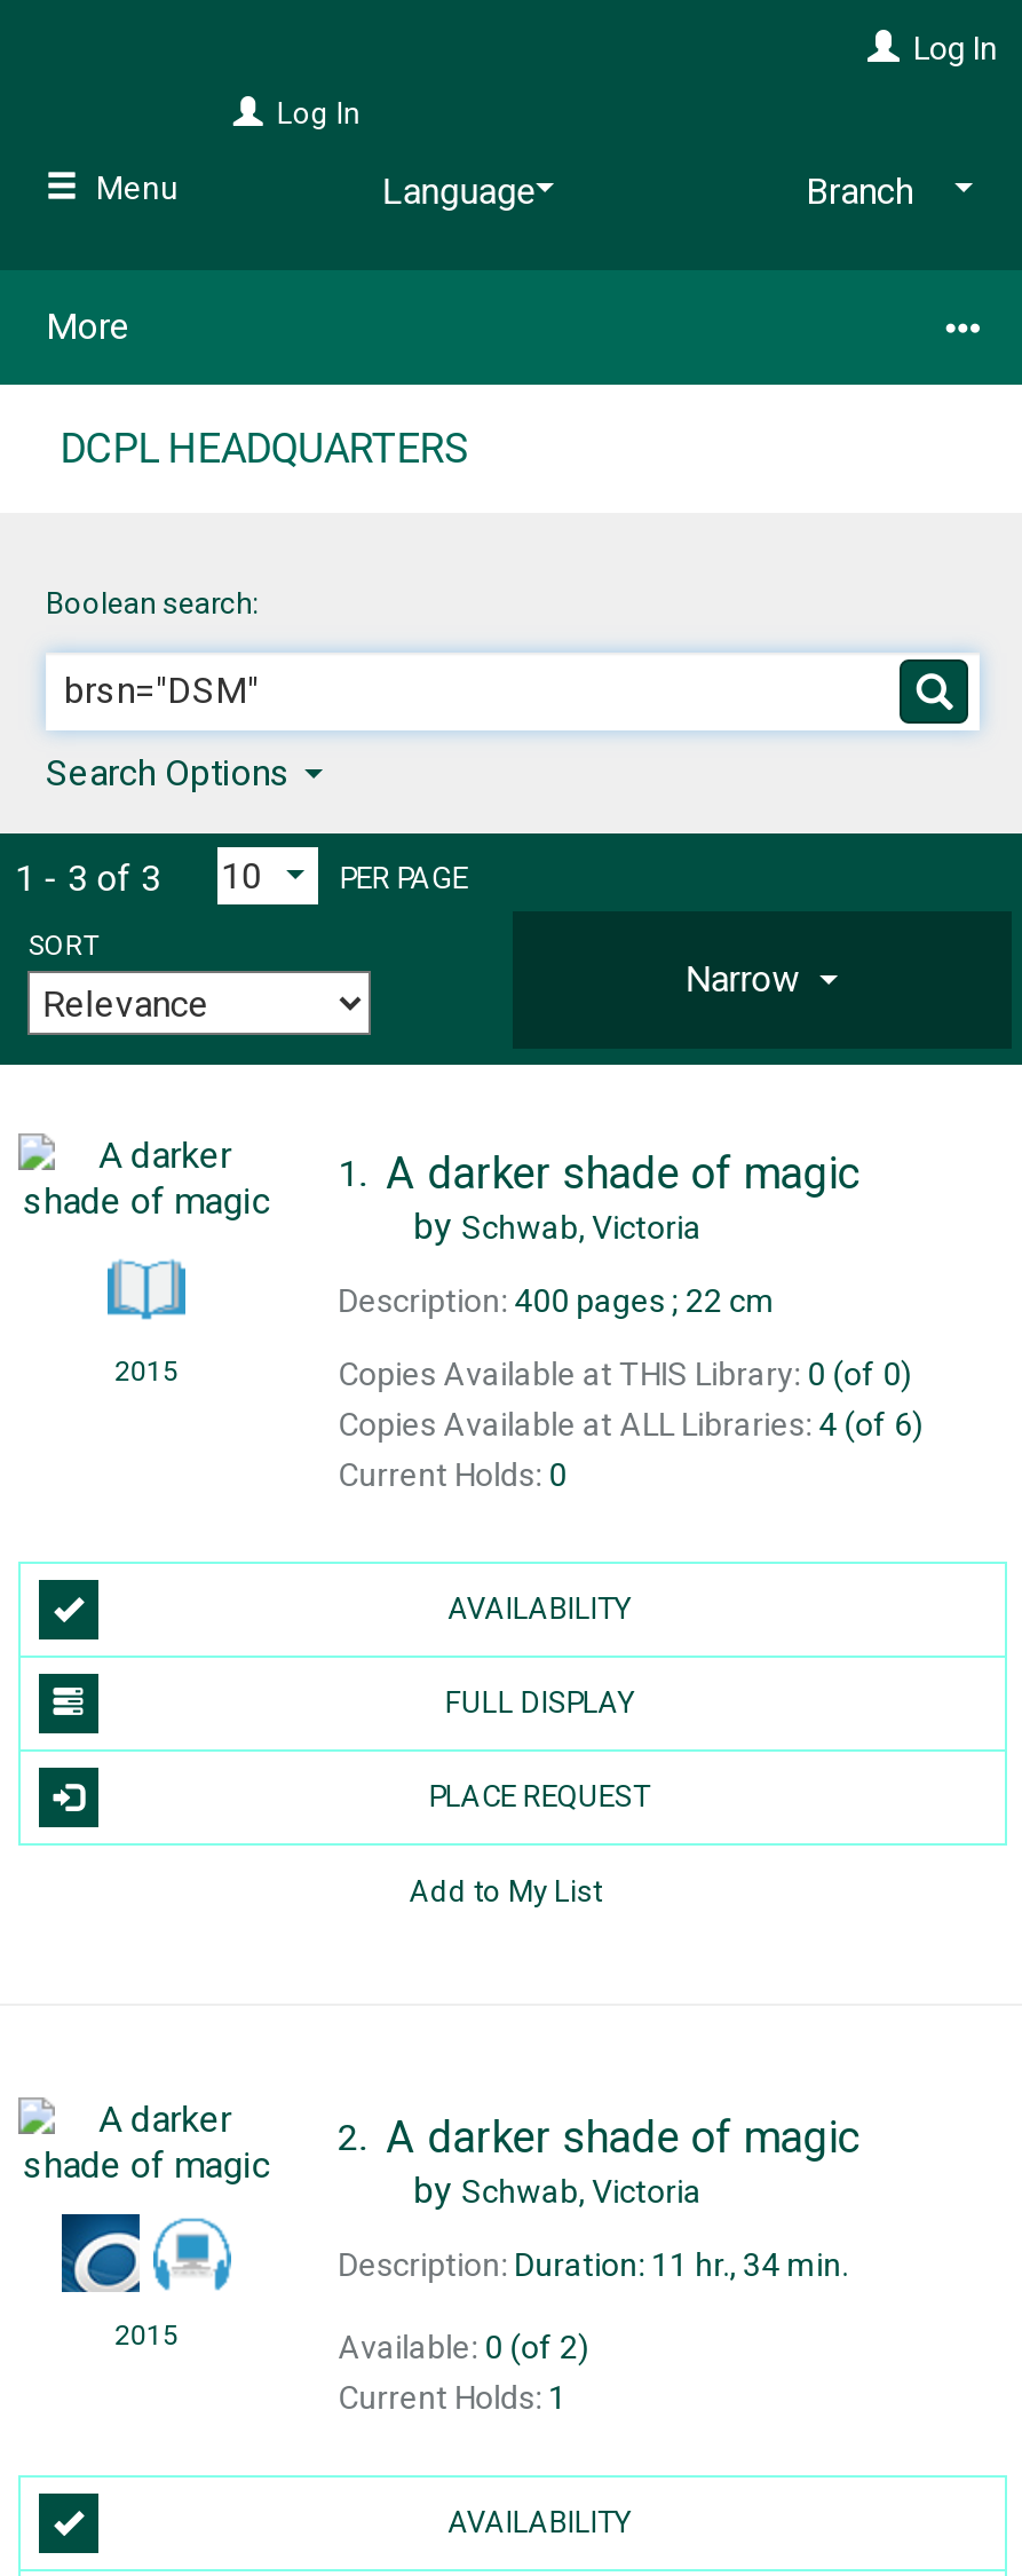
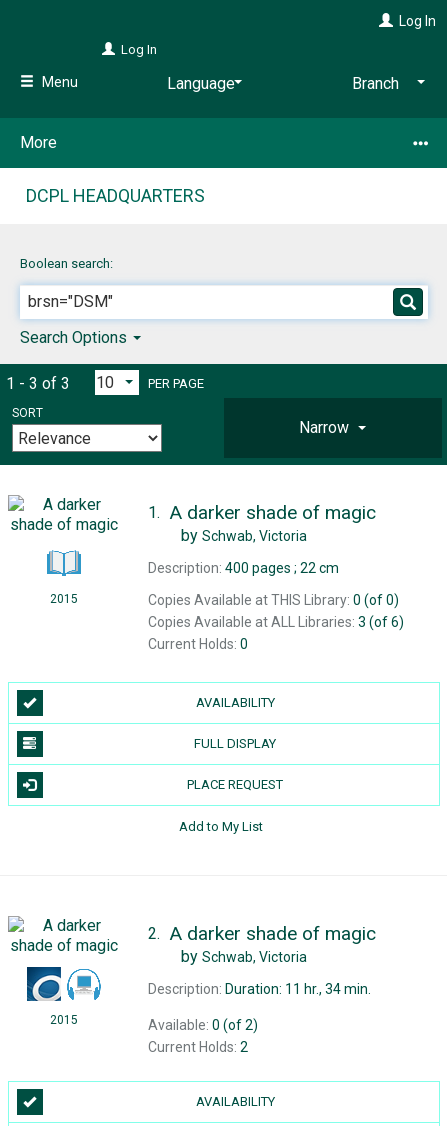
- Copies Available at ALL Libraries: 4 (of 6)
+ Copies Available at ALL Libraries: 3 (of 6)

- Current Holds: 1
+ Current Holds: 2
